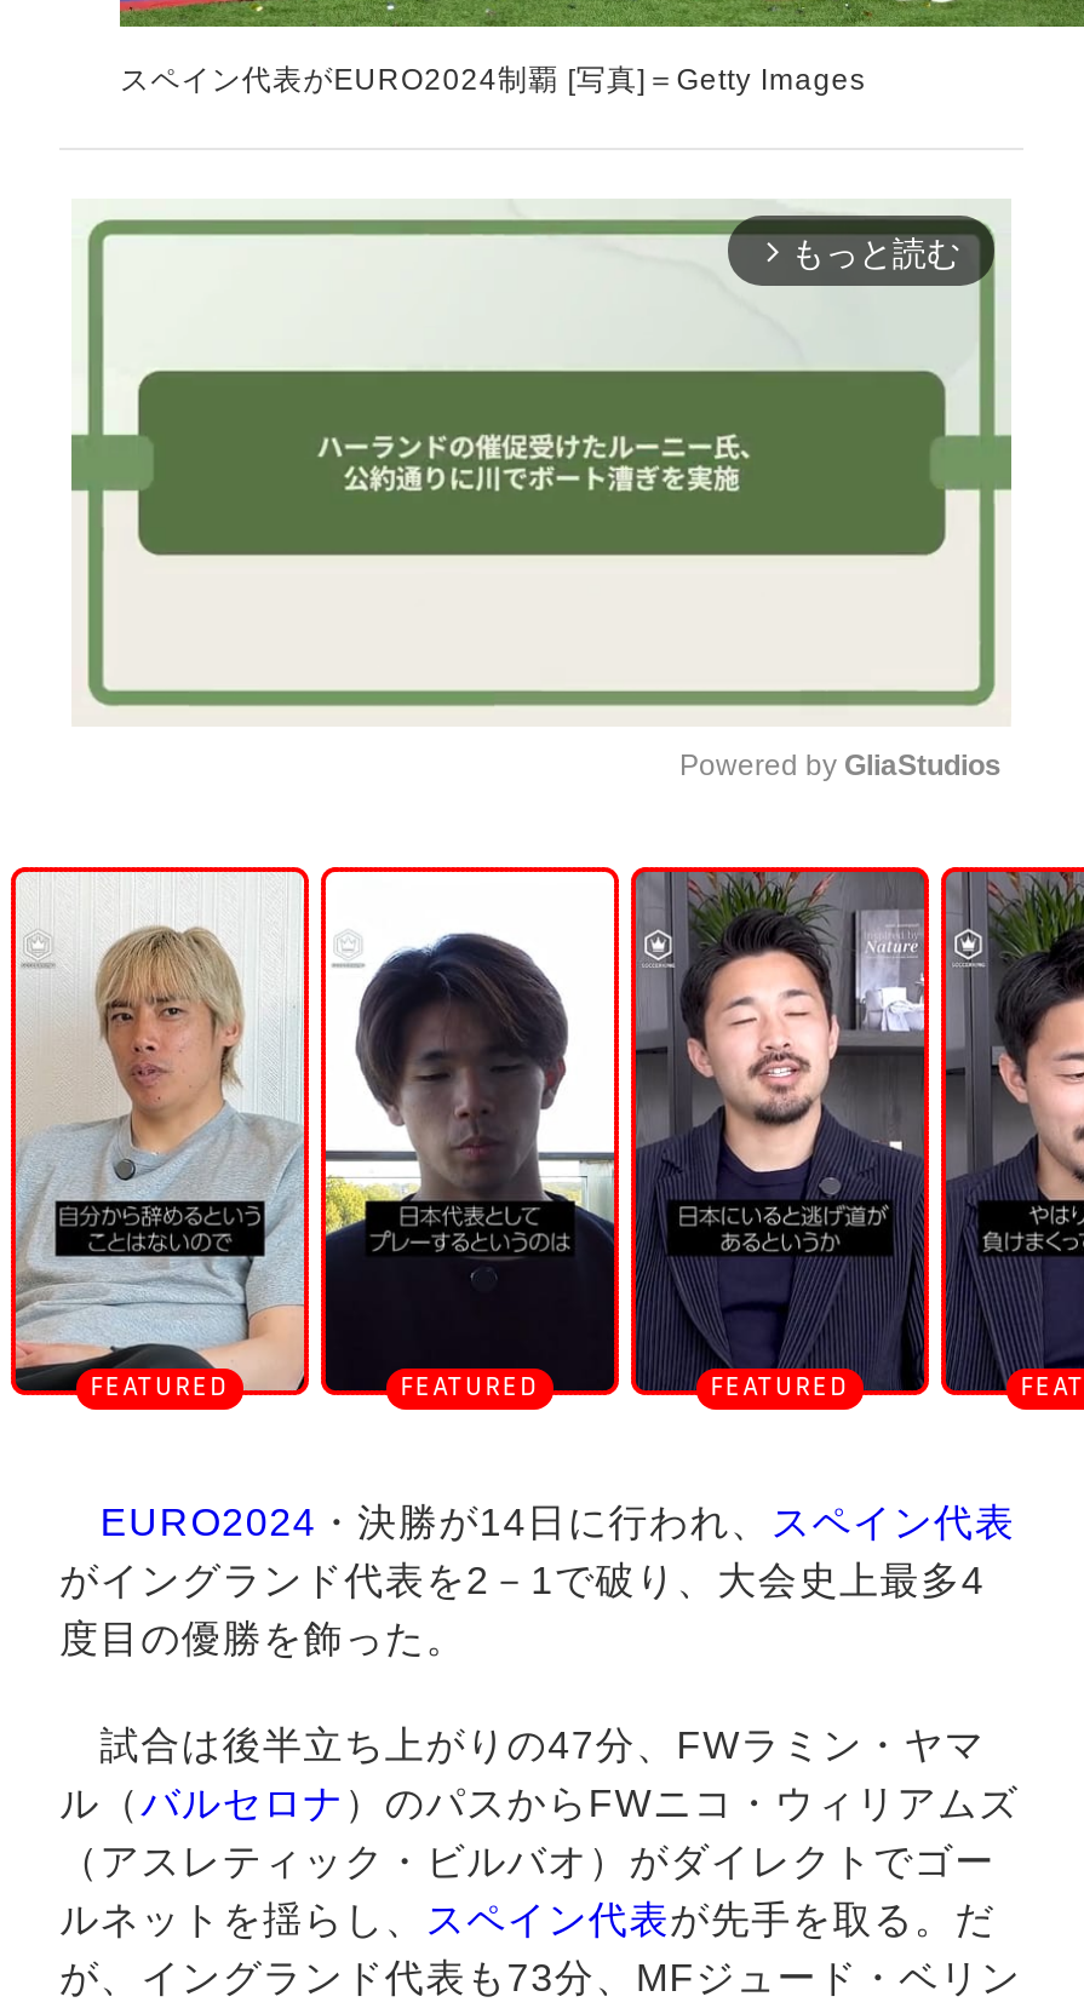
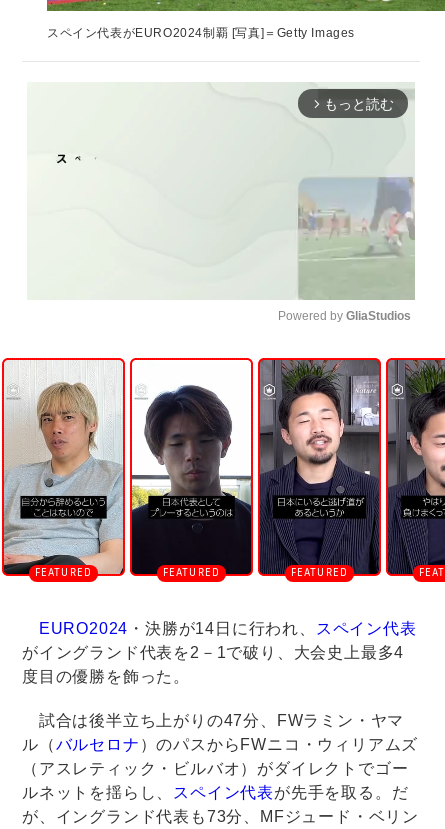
- [image]
+ [image]
